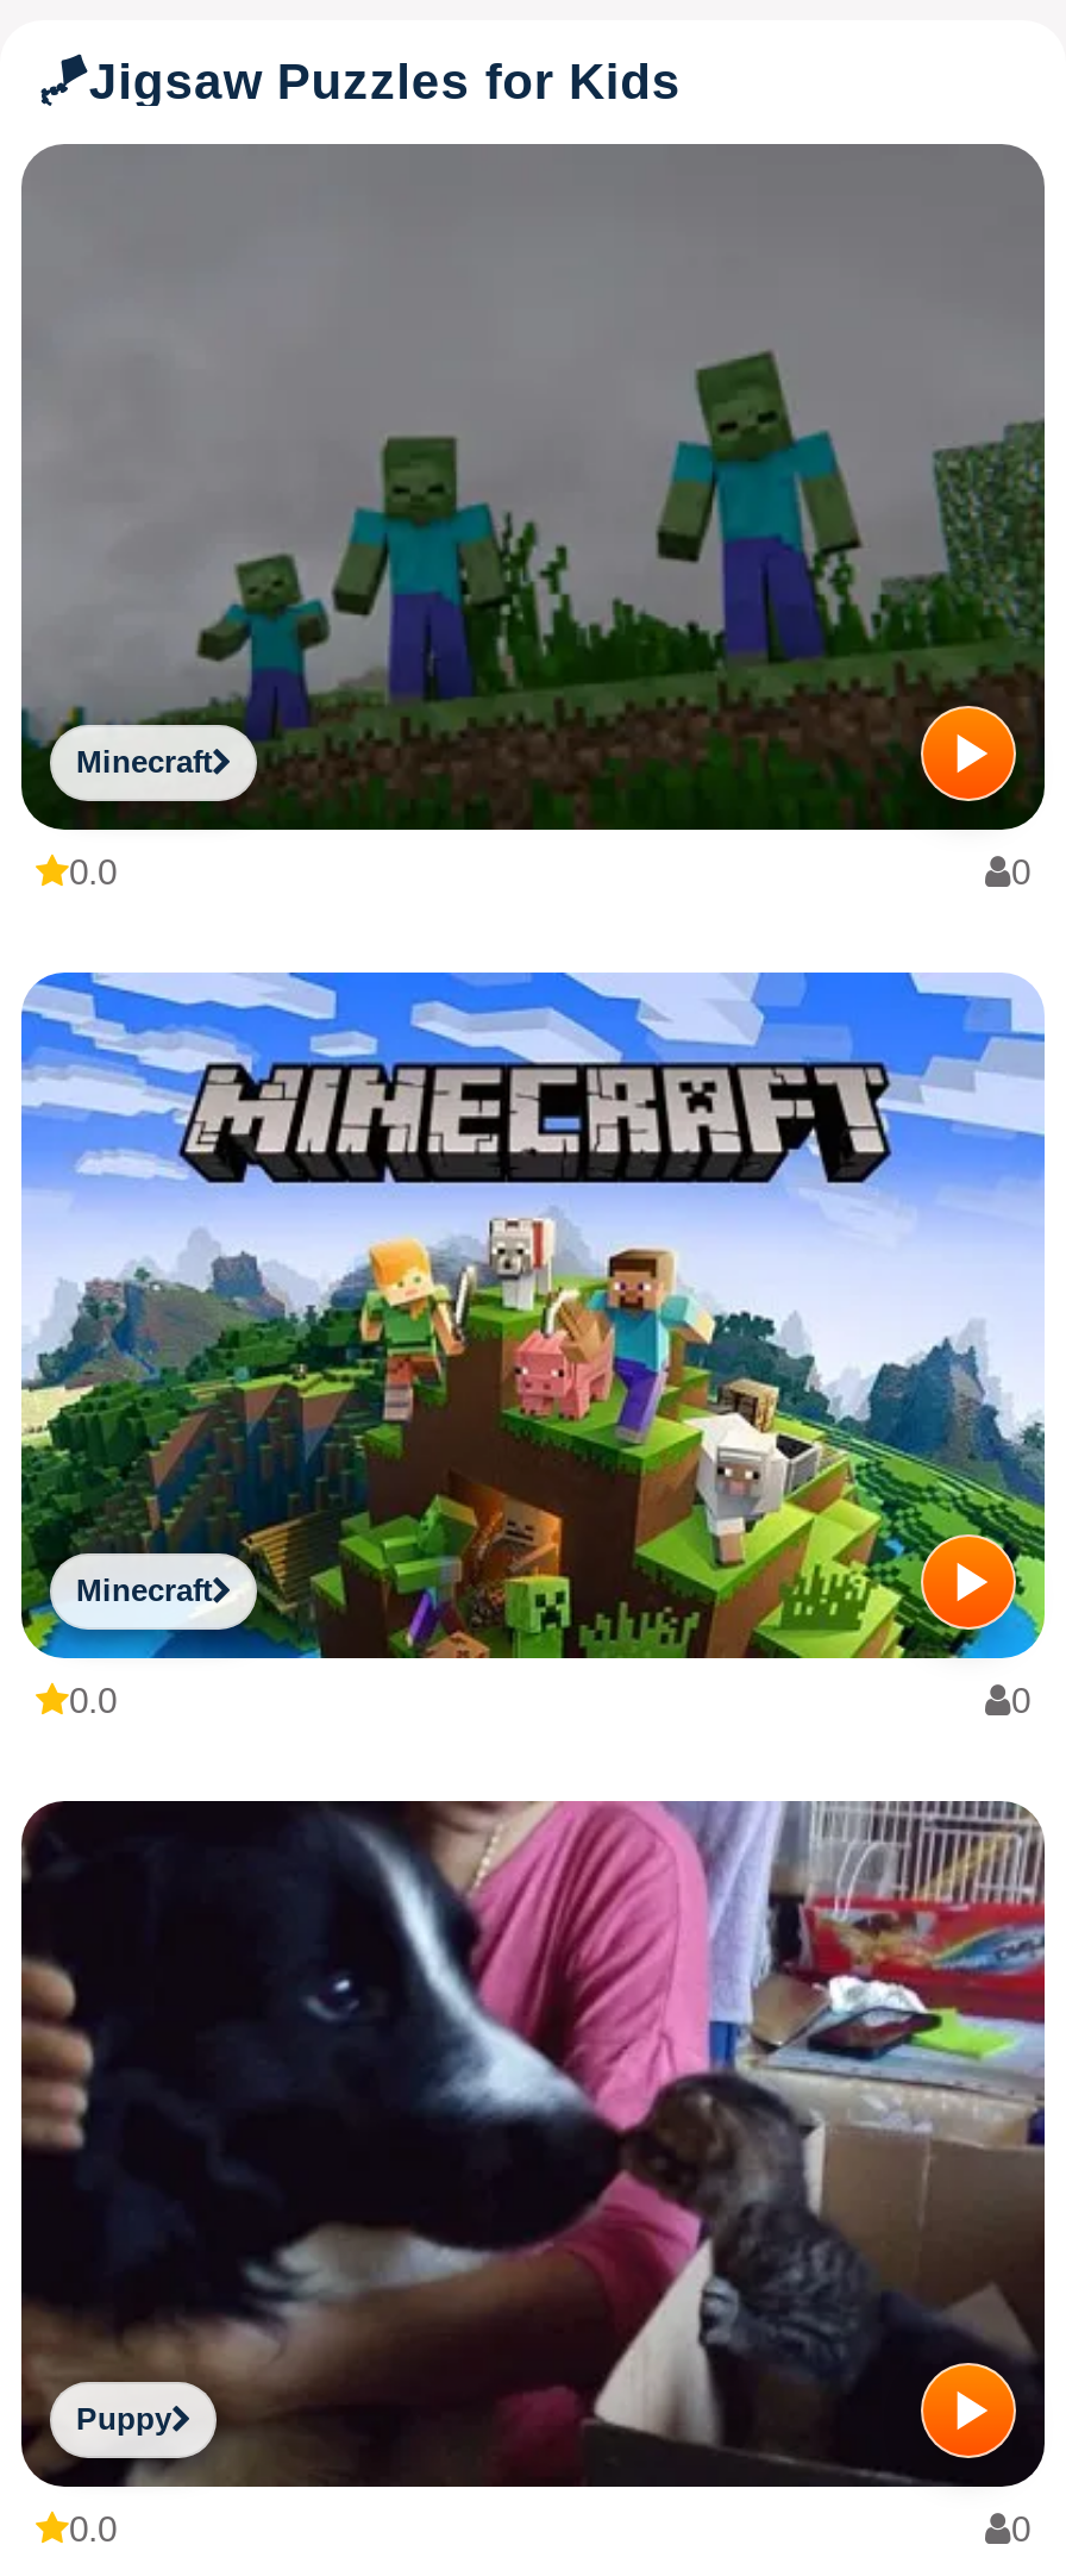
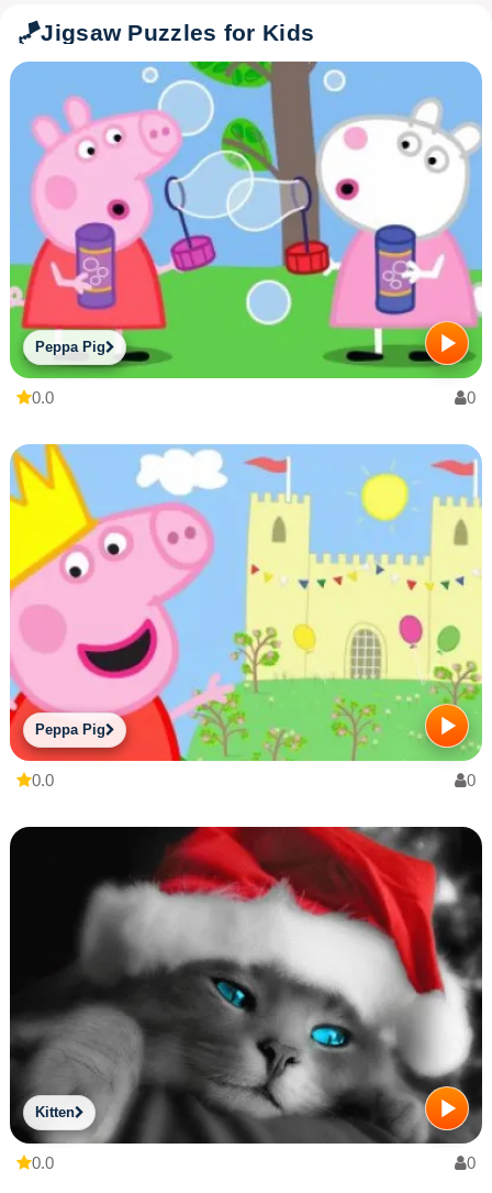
- [image]
- Minecraft
+ [image]
+ Peppa Pig

- [image]
- Minecraft
+ [image]
+ Peppa Pig

- [image]
- Puppy
+ [image]
+ Kitten
